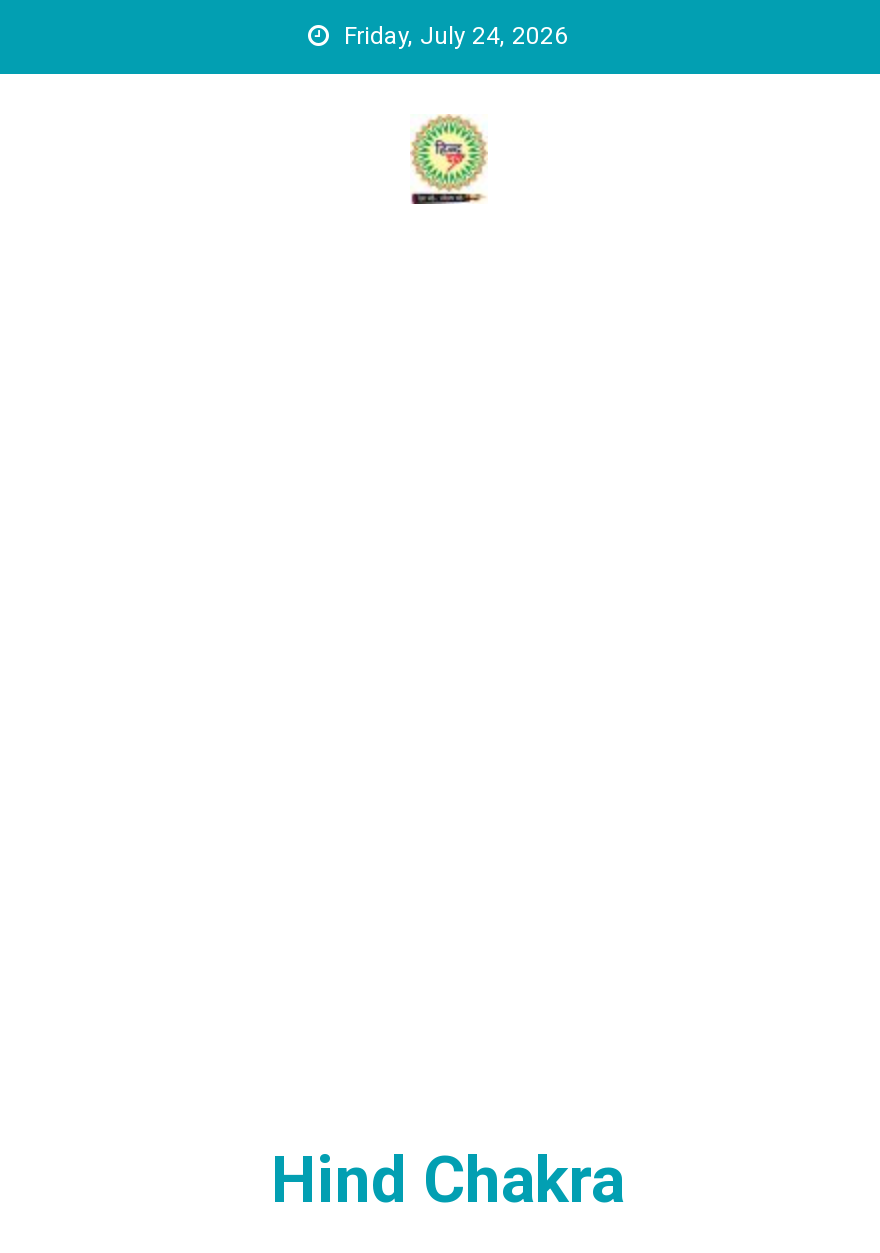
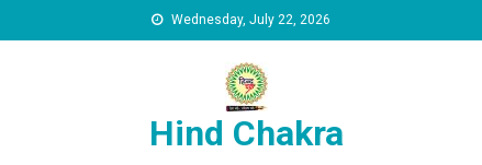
- Friday, July 24, 2026
+ Wednesday, July 22, 2026
